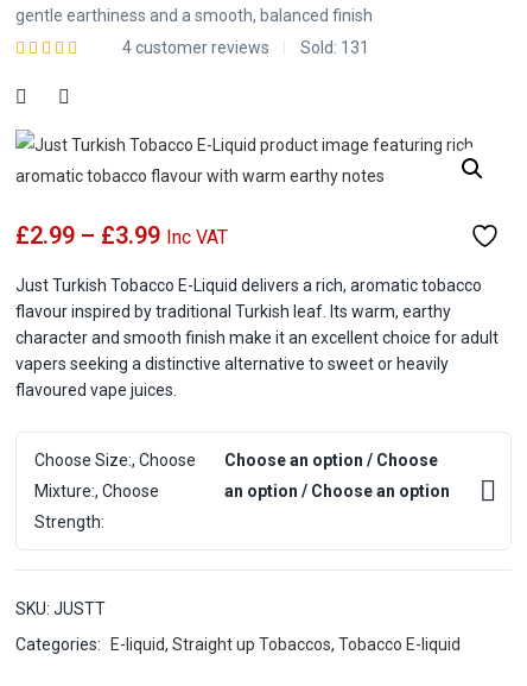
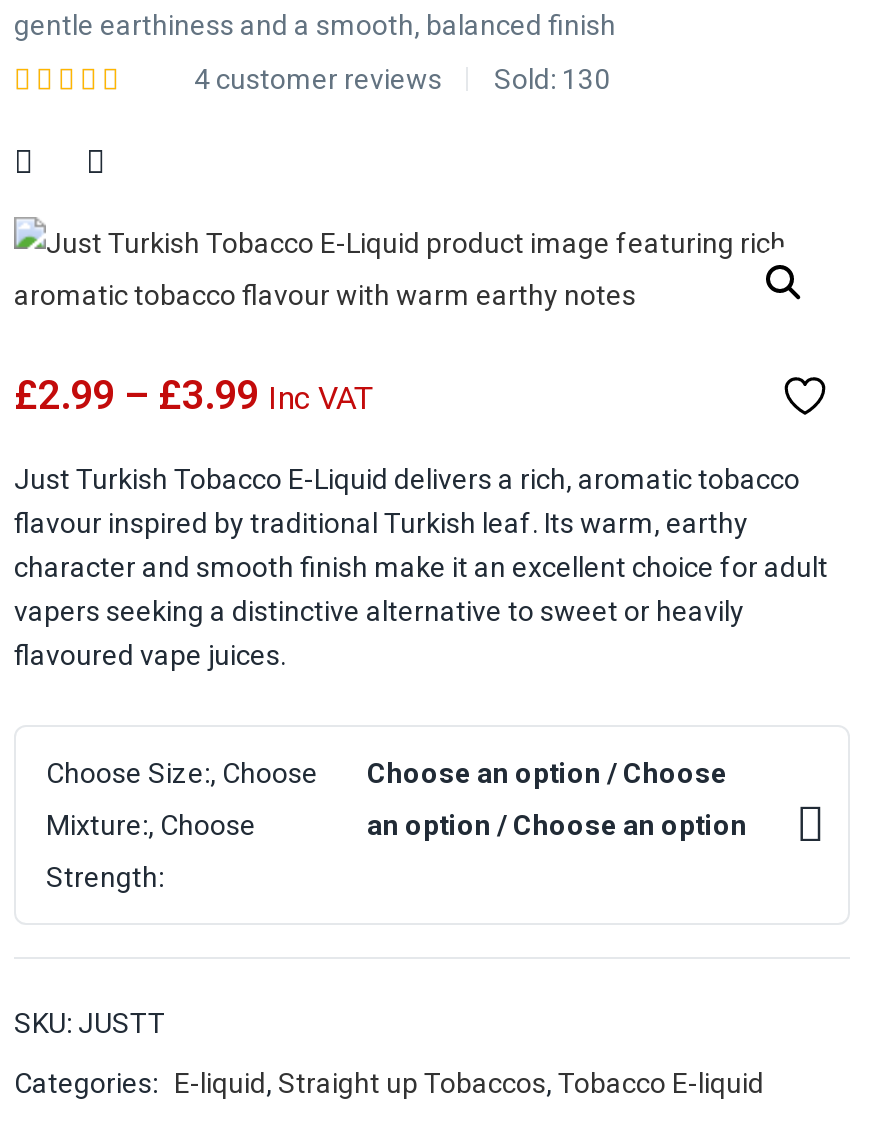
- 4 customer reviews Sold: 131
+ 4 customer reviews Sold: 130
